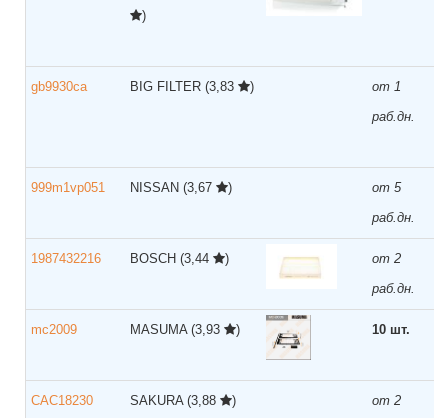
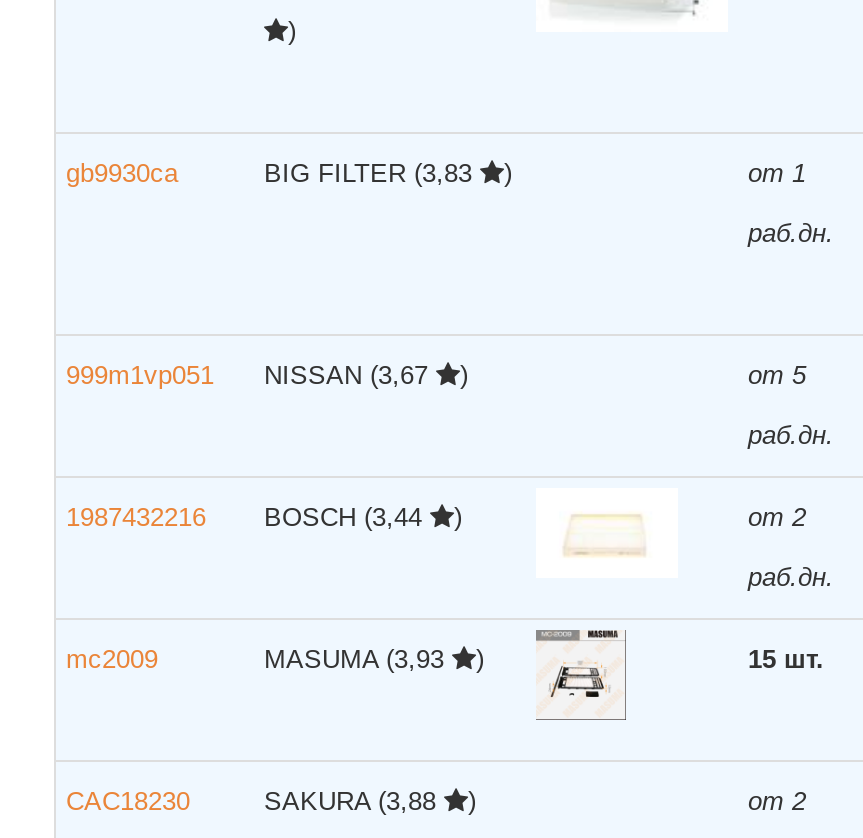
- 10 шт.
+ 15 шт.
